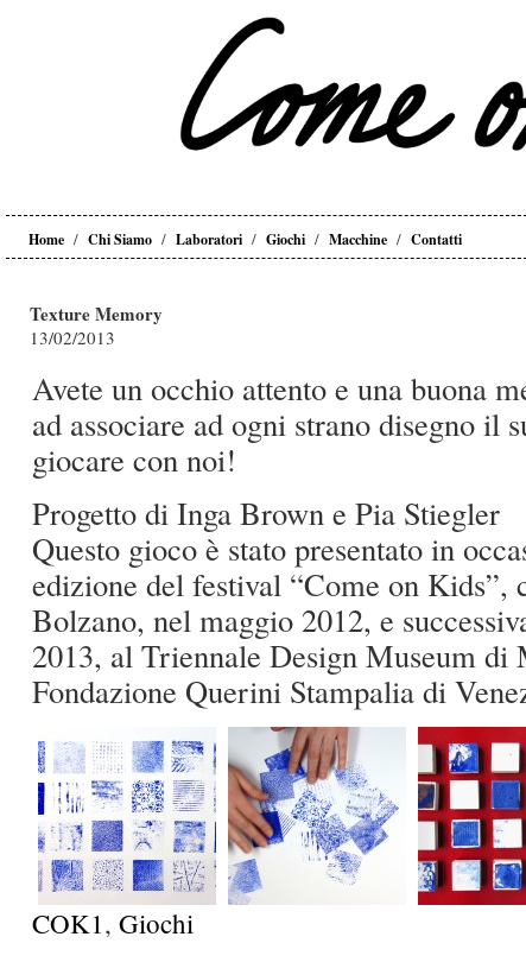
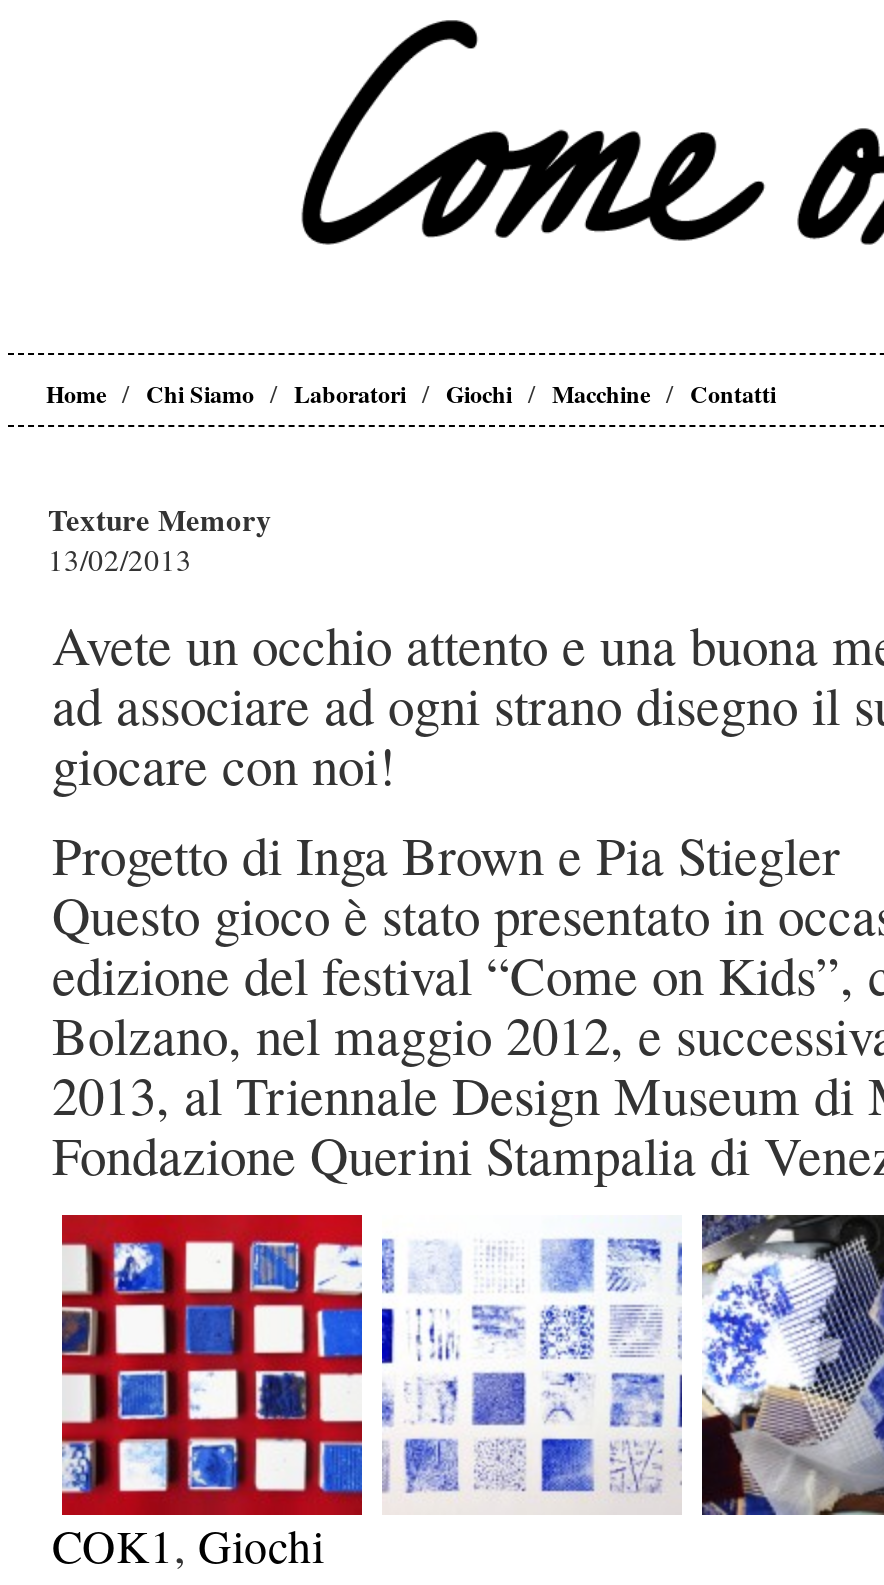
- [image]
+ [image]

- [image]
+ [image]

- [image]
+ [image]
